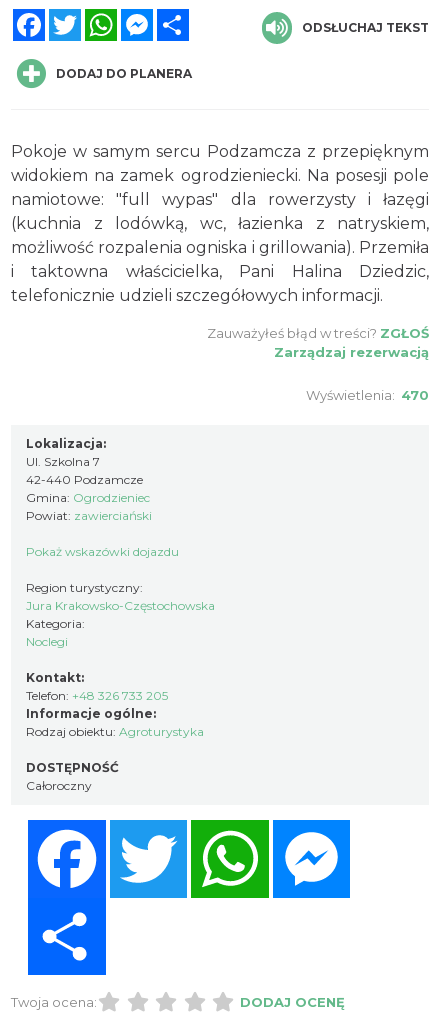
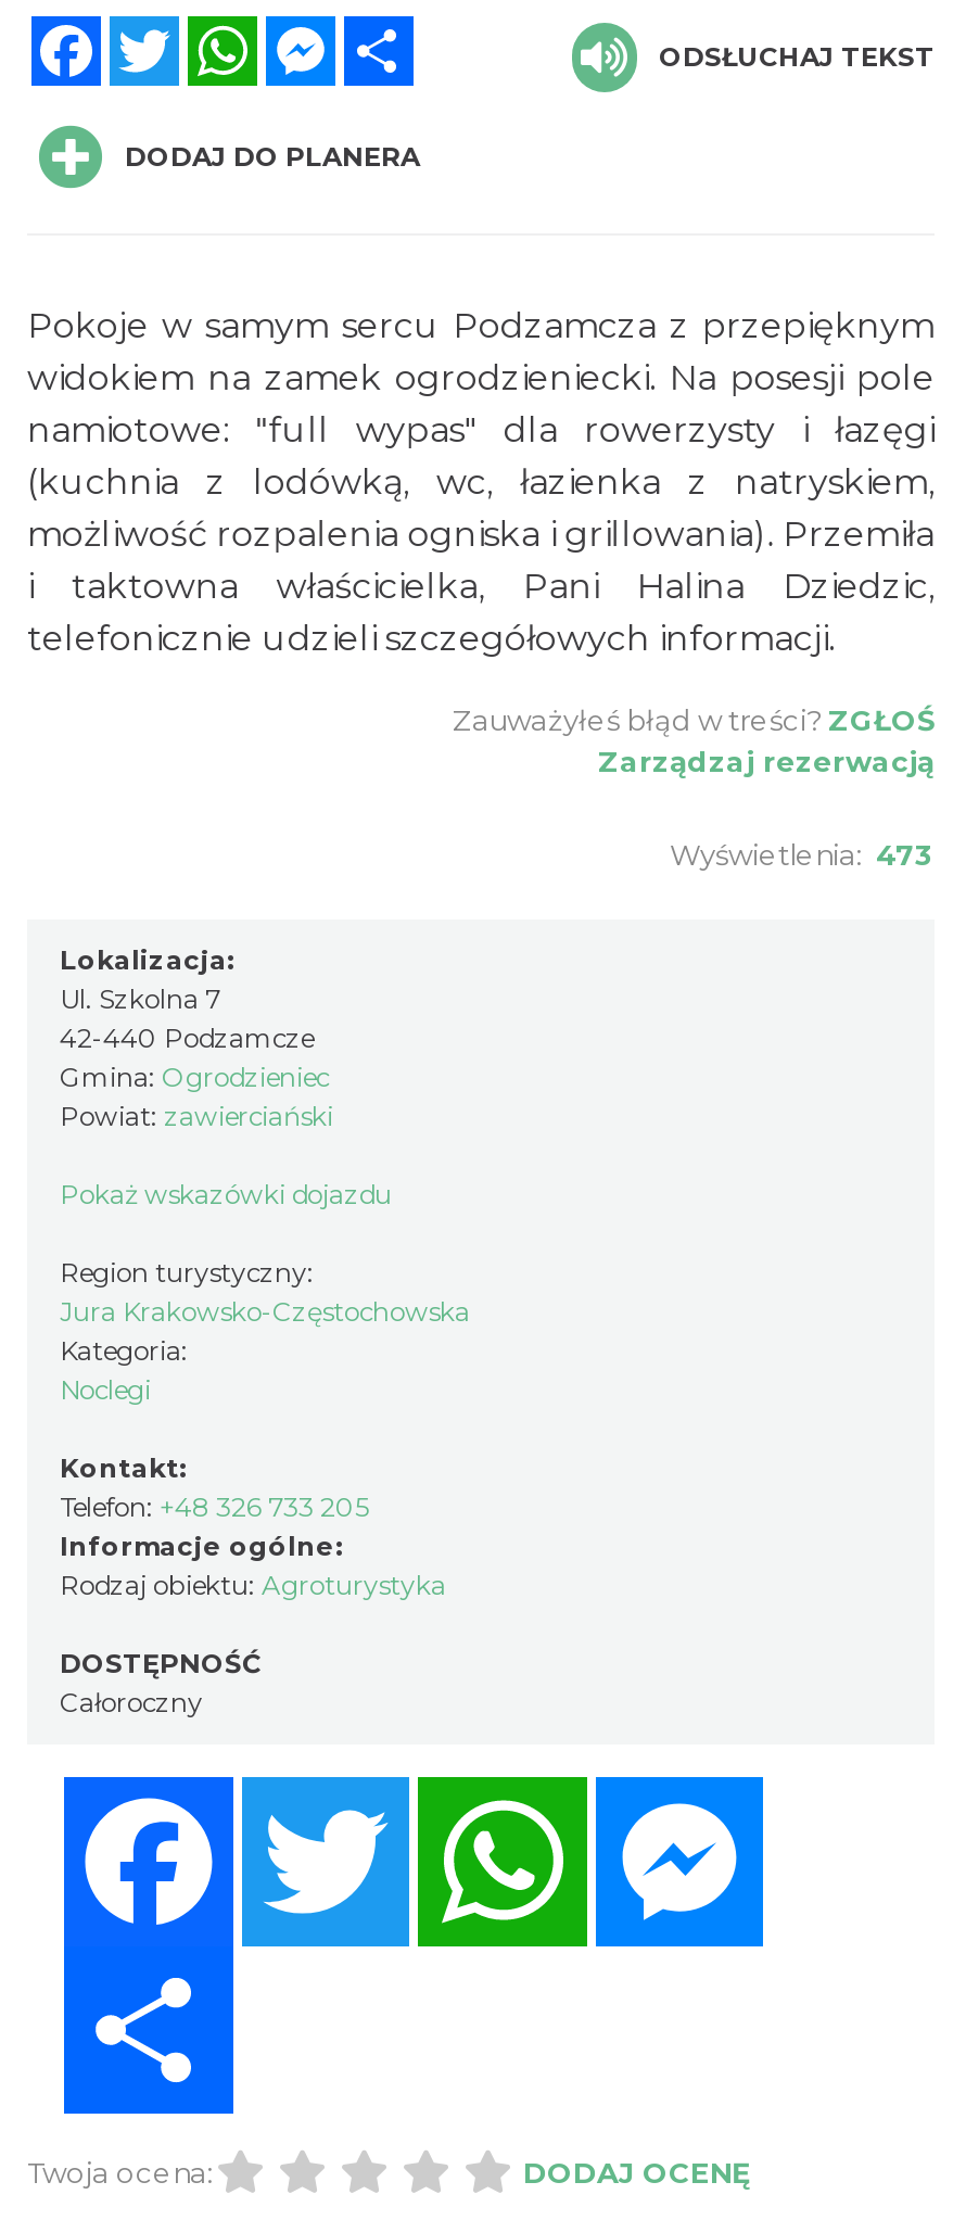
- Wyświetlenia: 470
+ Wyświetlenia: 473
